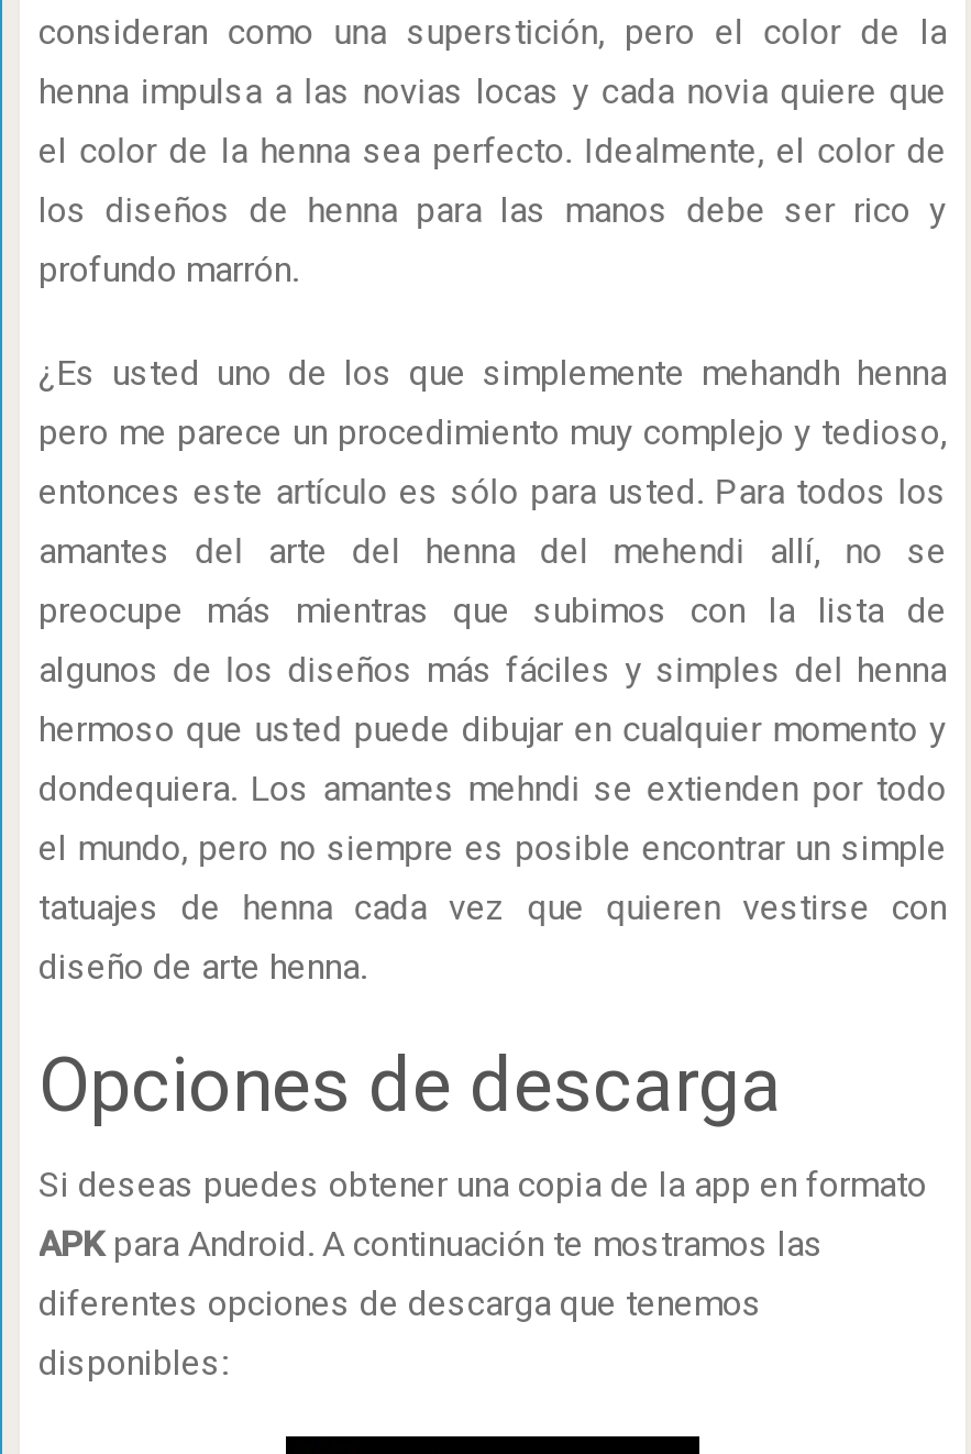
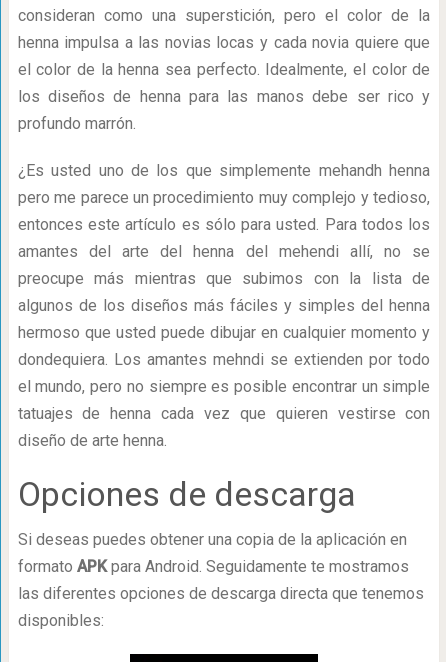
- Si deseas puedes obtener una copia de la app en formato
- APK para Android. A continuación te mostramos las
- diferentes opciones de descarga que tenemos
+ Si deseas puedes obtener una copia de la aplicación en
+ formato APK para Android. Seguidamente te mostramos
+ las diferentes opciones de descarga directa que tenemos
